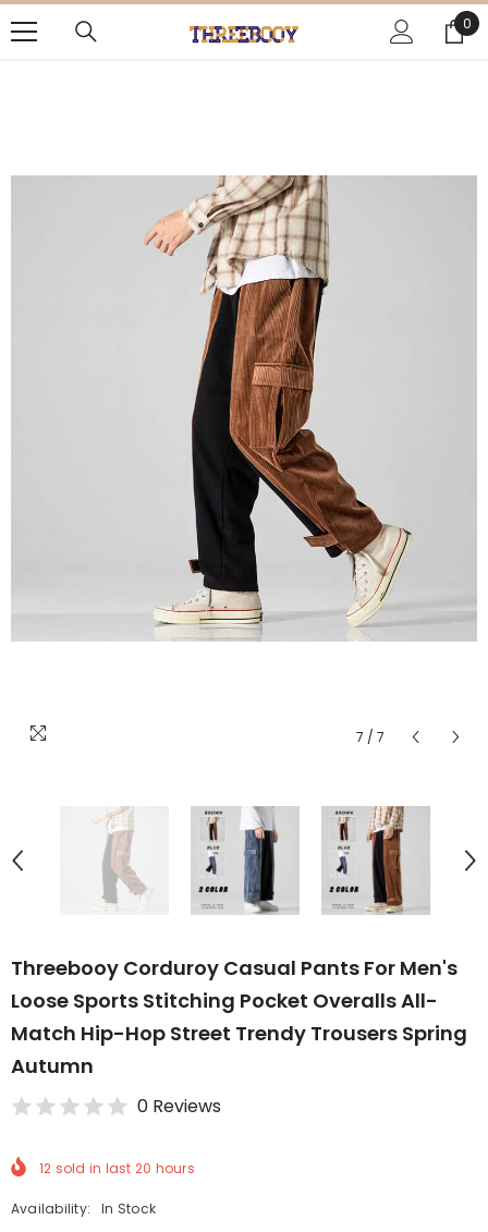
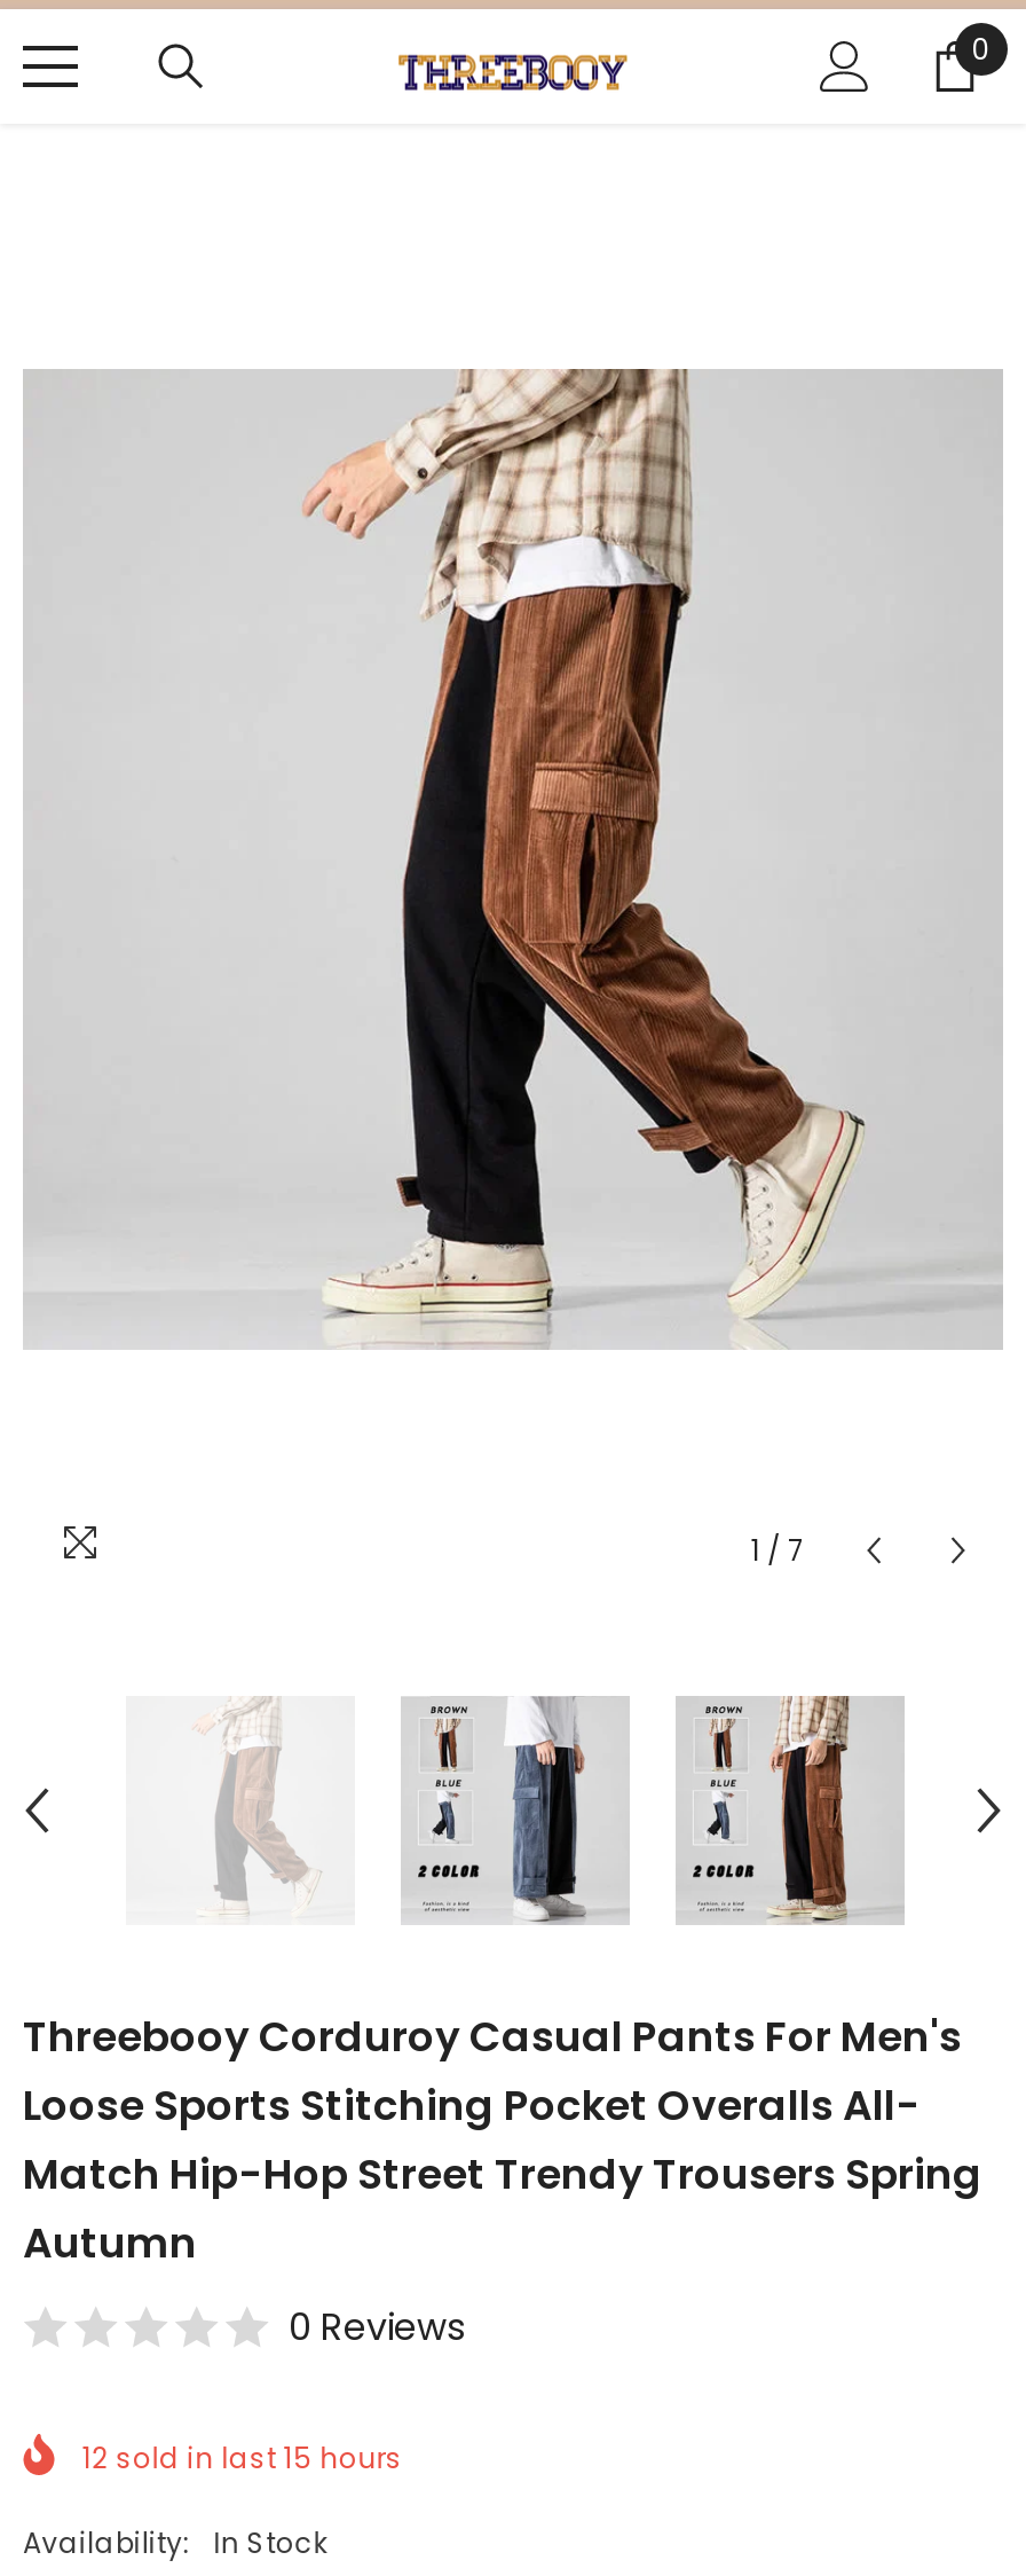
- 7 / 7
+ 1 / 7

- 12 sold in last 20 hours
+ 12 sold in last 15 hours
